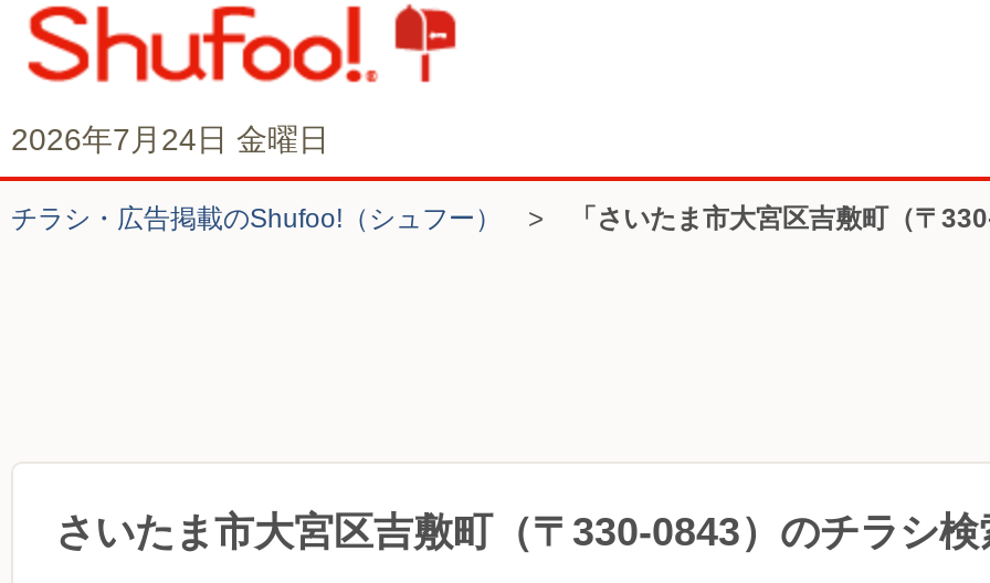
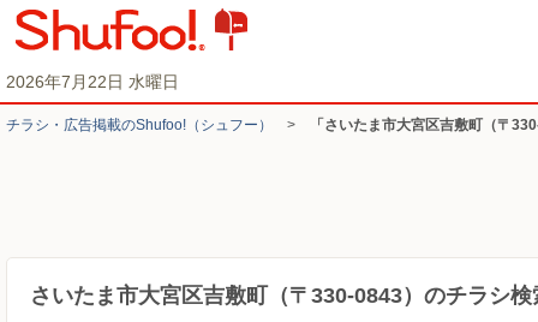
- 2026年7月24日 金曜日
+ 2026年7月22日 水曜日
